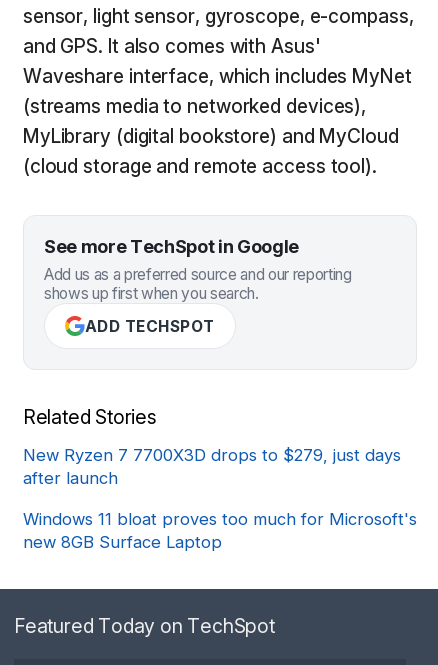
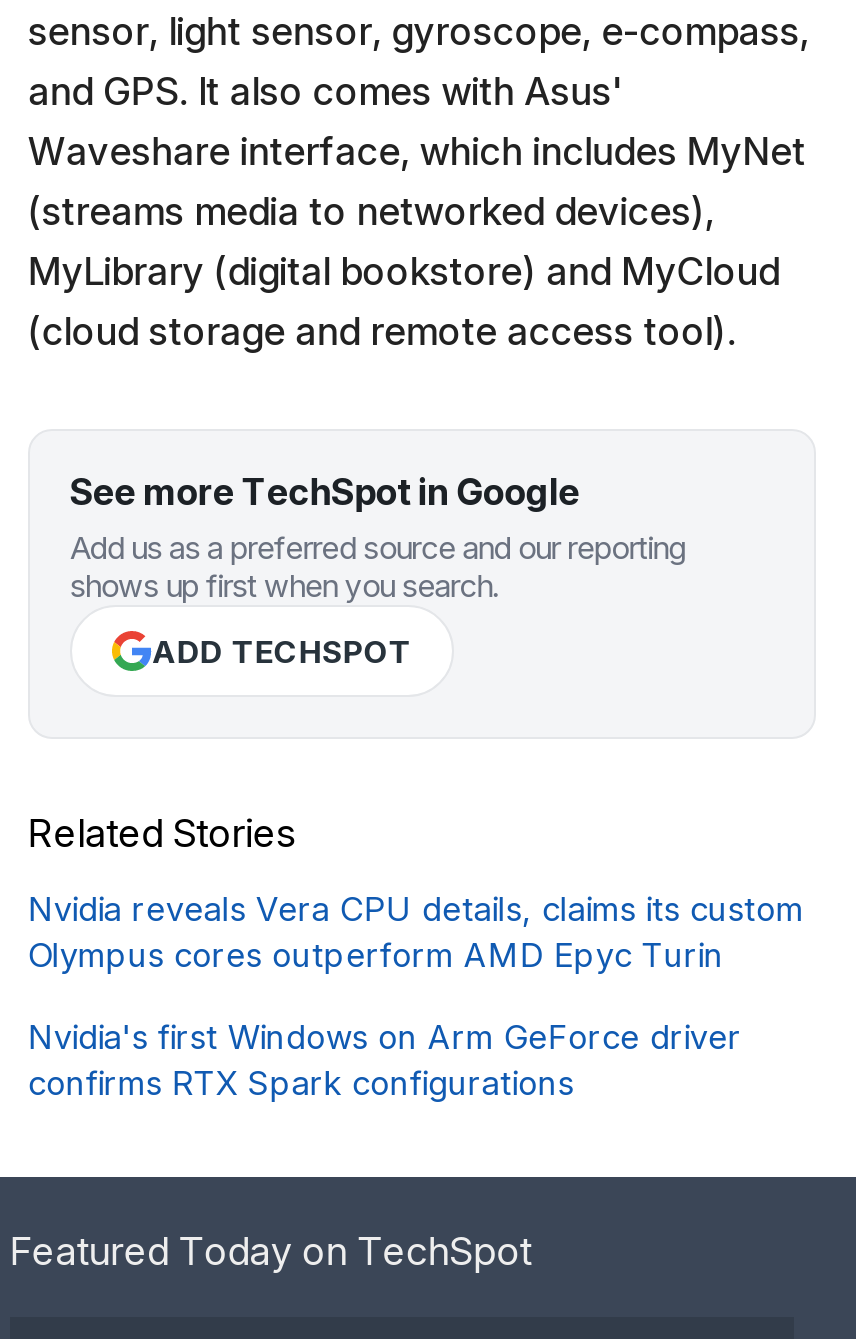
- New Ryzen 7 7700X3D drops to $279, just days
- after launch
+ Nvidia reveals Vera CPU details, claims its custom
+ Olympus cores outperform AMD Epyc Turin

- Windows 11 bloat proves too much for Microsoft's
- new 8GB Surface Laptop
+ Nvidia's first Windows on Arm GeForce driver
+ confirms RTX Spark configurations
